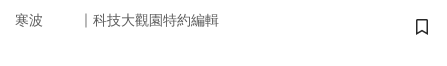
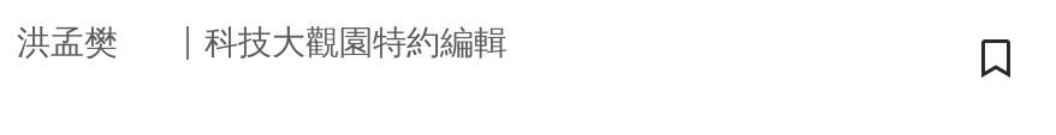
- 寒波
+ 洪孟樊
